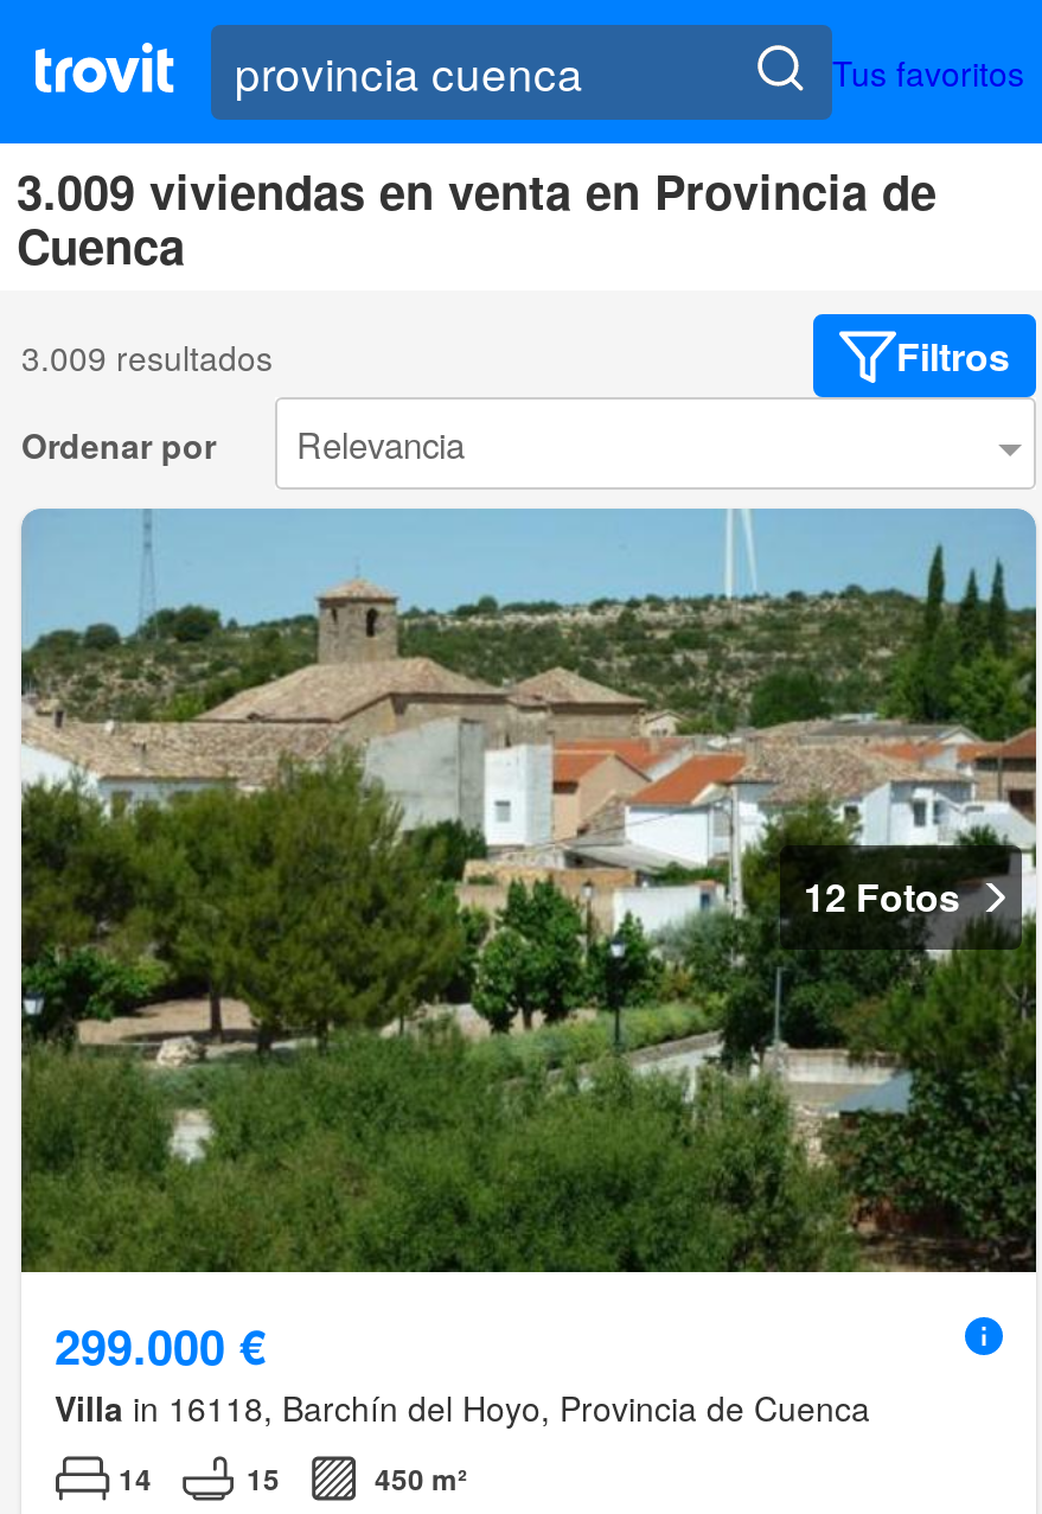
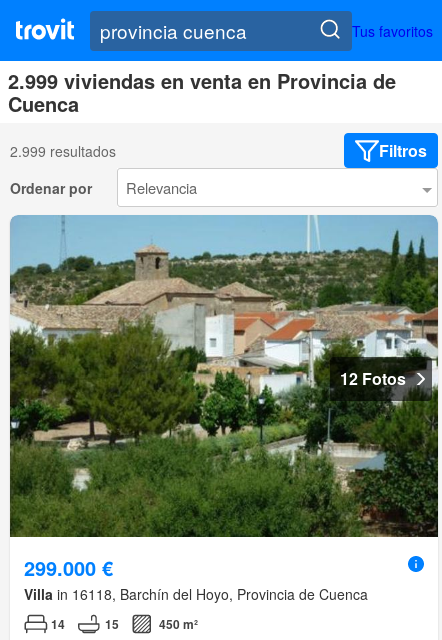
- 3.009 viviendas en venta en Provincia de
+ 2.999 viviendas en venta en Provincia de

- 3.009 resultados
+ 2.999 resultados
